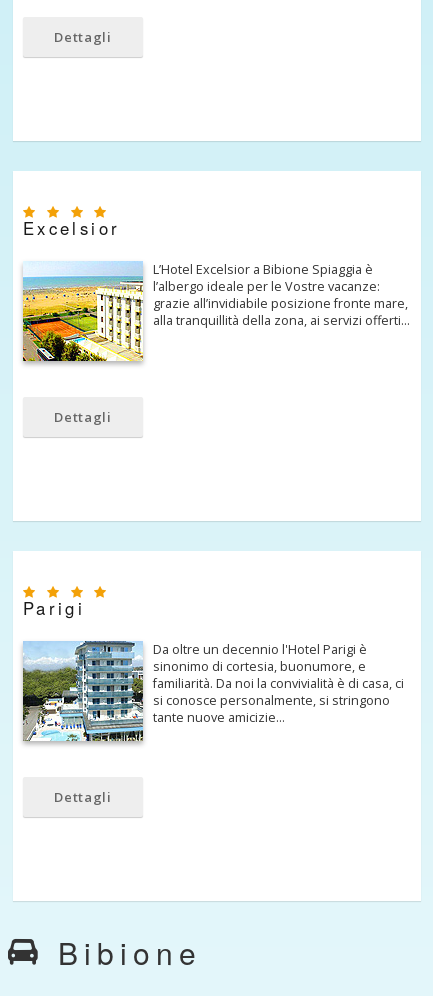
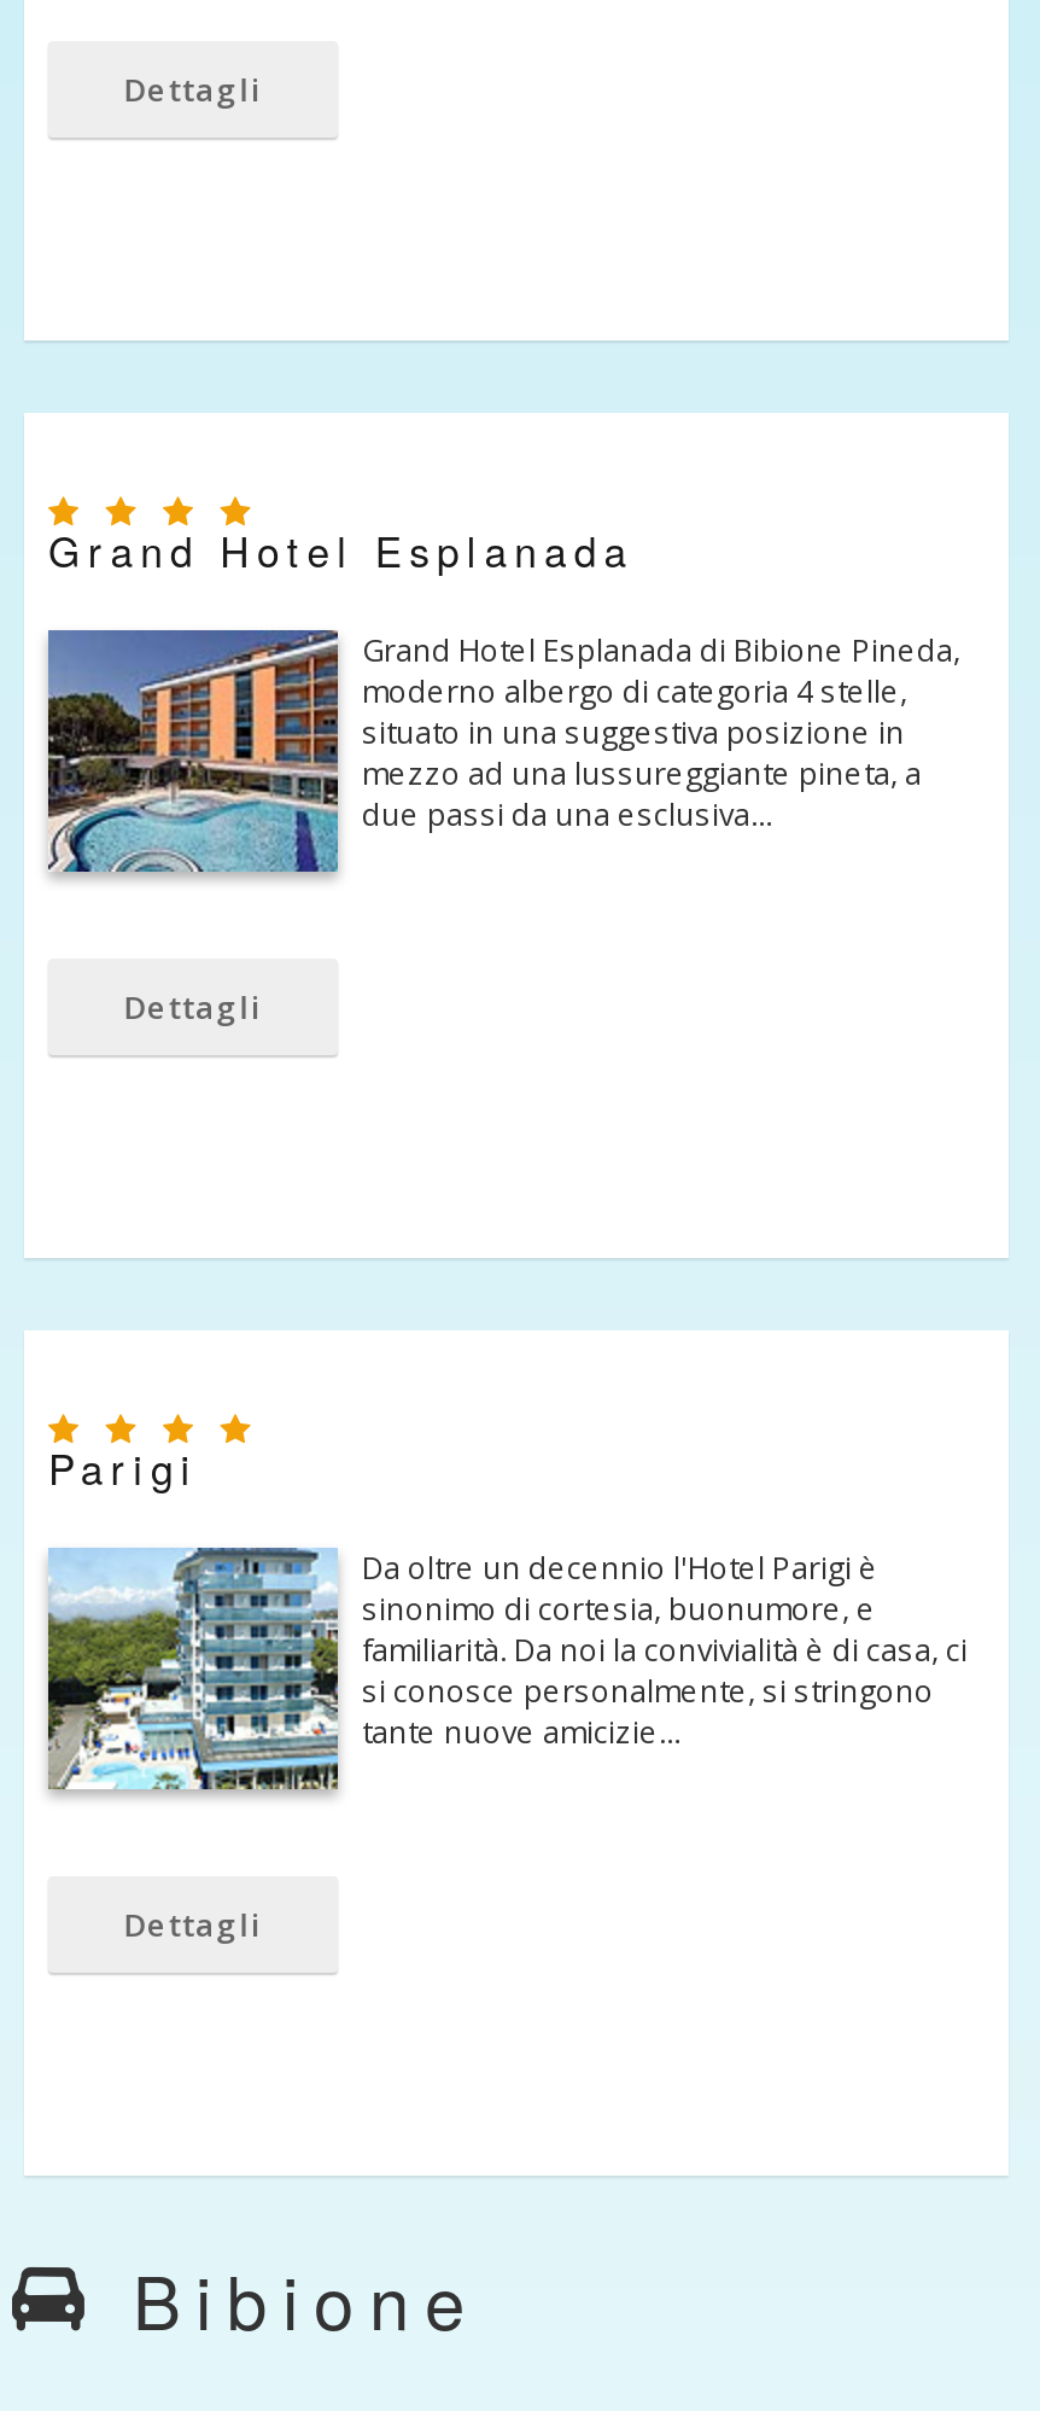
- Excelsior
+ Grand Hotel Esplanada

- [image]
- L’Hotel Excelsior a Bibione Spiaggia è
- l’albergo ideale per le Vostre vacanze:
- grazie all’invidiabile posizione fronte mare,
- alla tranquillità della zona, ai servizi offerti…
+ [image]
+ Grand Hotel Esplanada di Bibione Pineda,
+ moderno albergo di categoria 4 stelle,
+ situato in una suggestiva posizione in
+ mezzo ad una lussureggiante pineta, a
+ due passi da una esclusiva…
